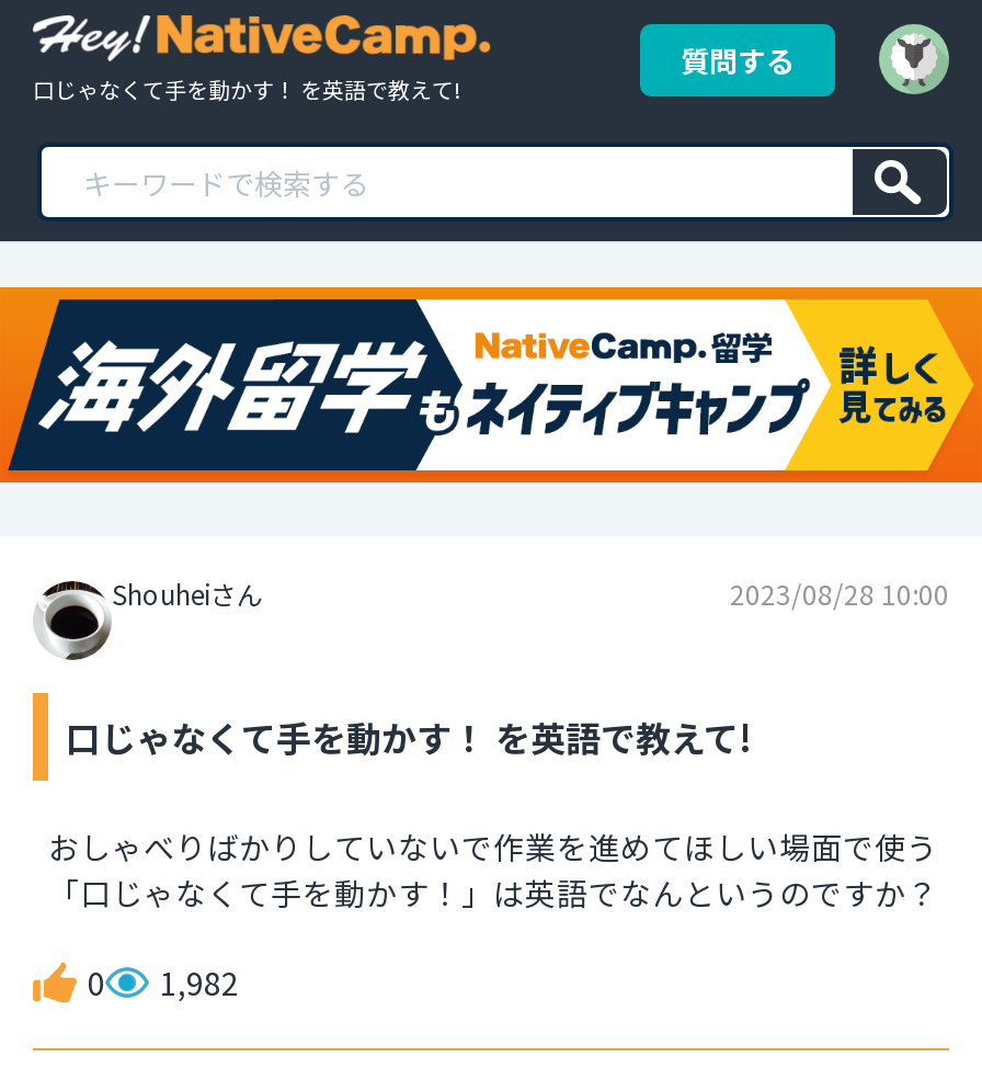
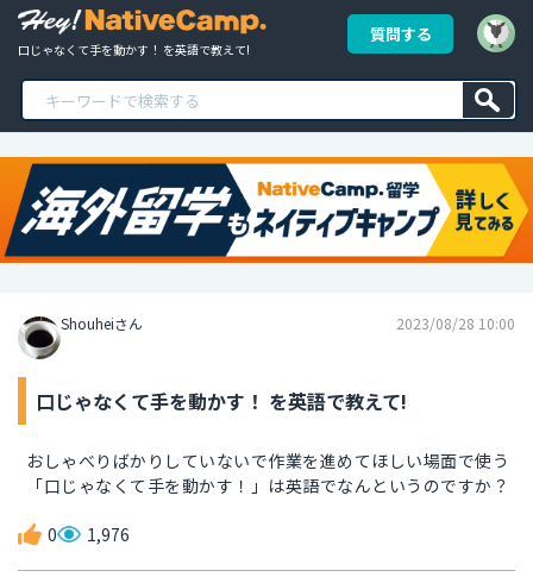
- 0 1,982
+ 0 1,976
